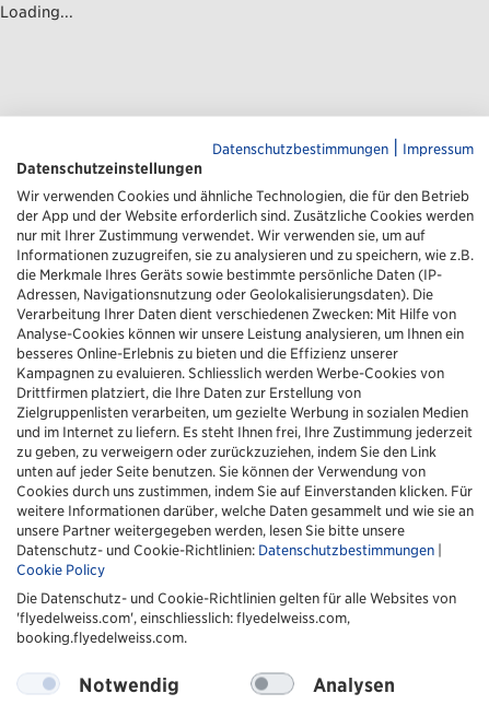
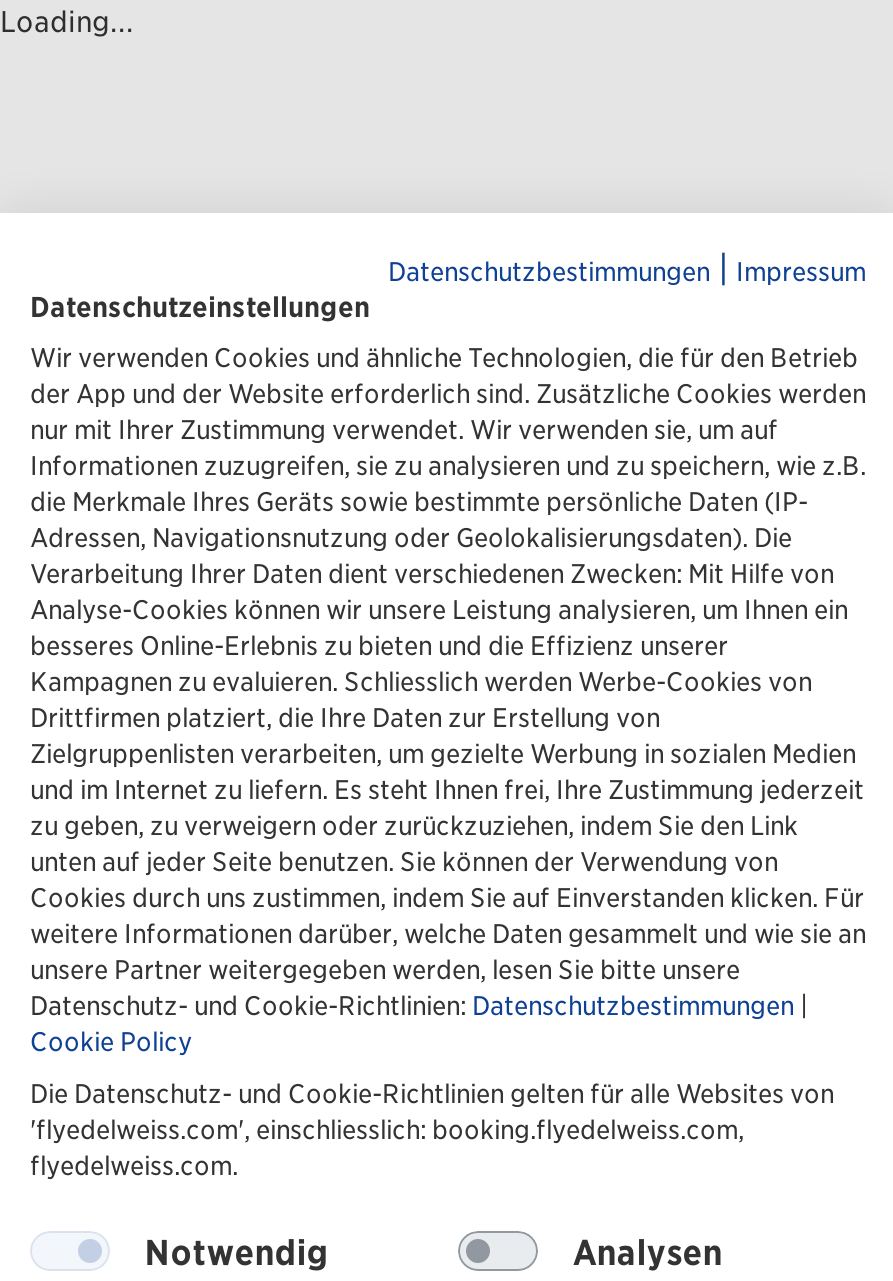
- 'flyedelweiss.com', einschliesslich: flyedelweiss.com,
- booking.flyedelweiss.com.
+ 'flyedelweiss.com', einschliesslich: booking.flyedelweiss.com,
+ flyedelweiss.com.
